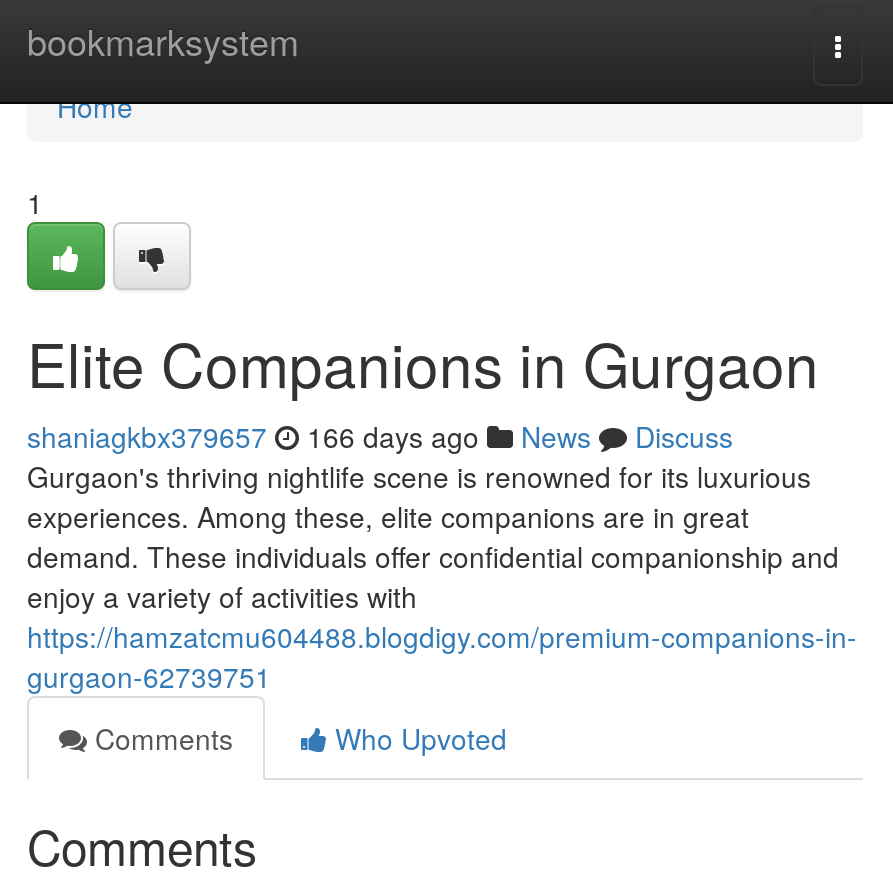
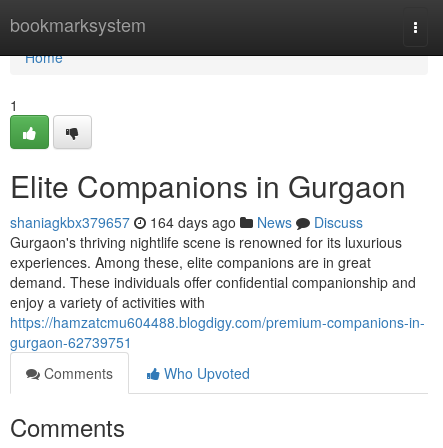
- shaniagkbx379657 166 days ago News Discuss
+ shaniagkbx379657 164 days ago News Discuss
